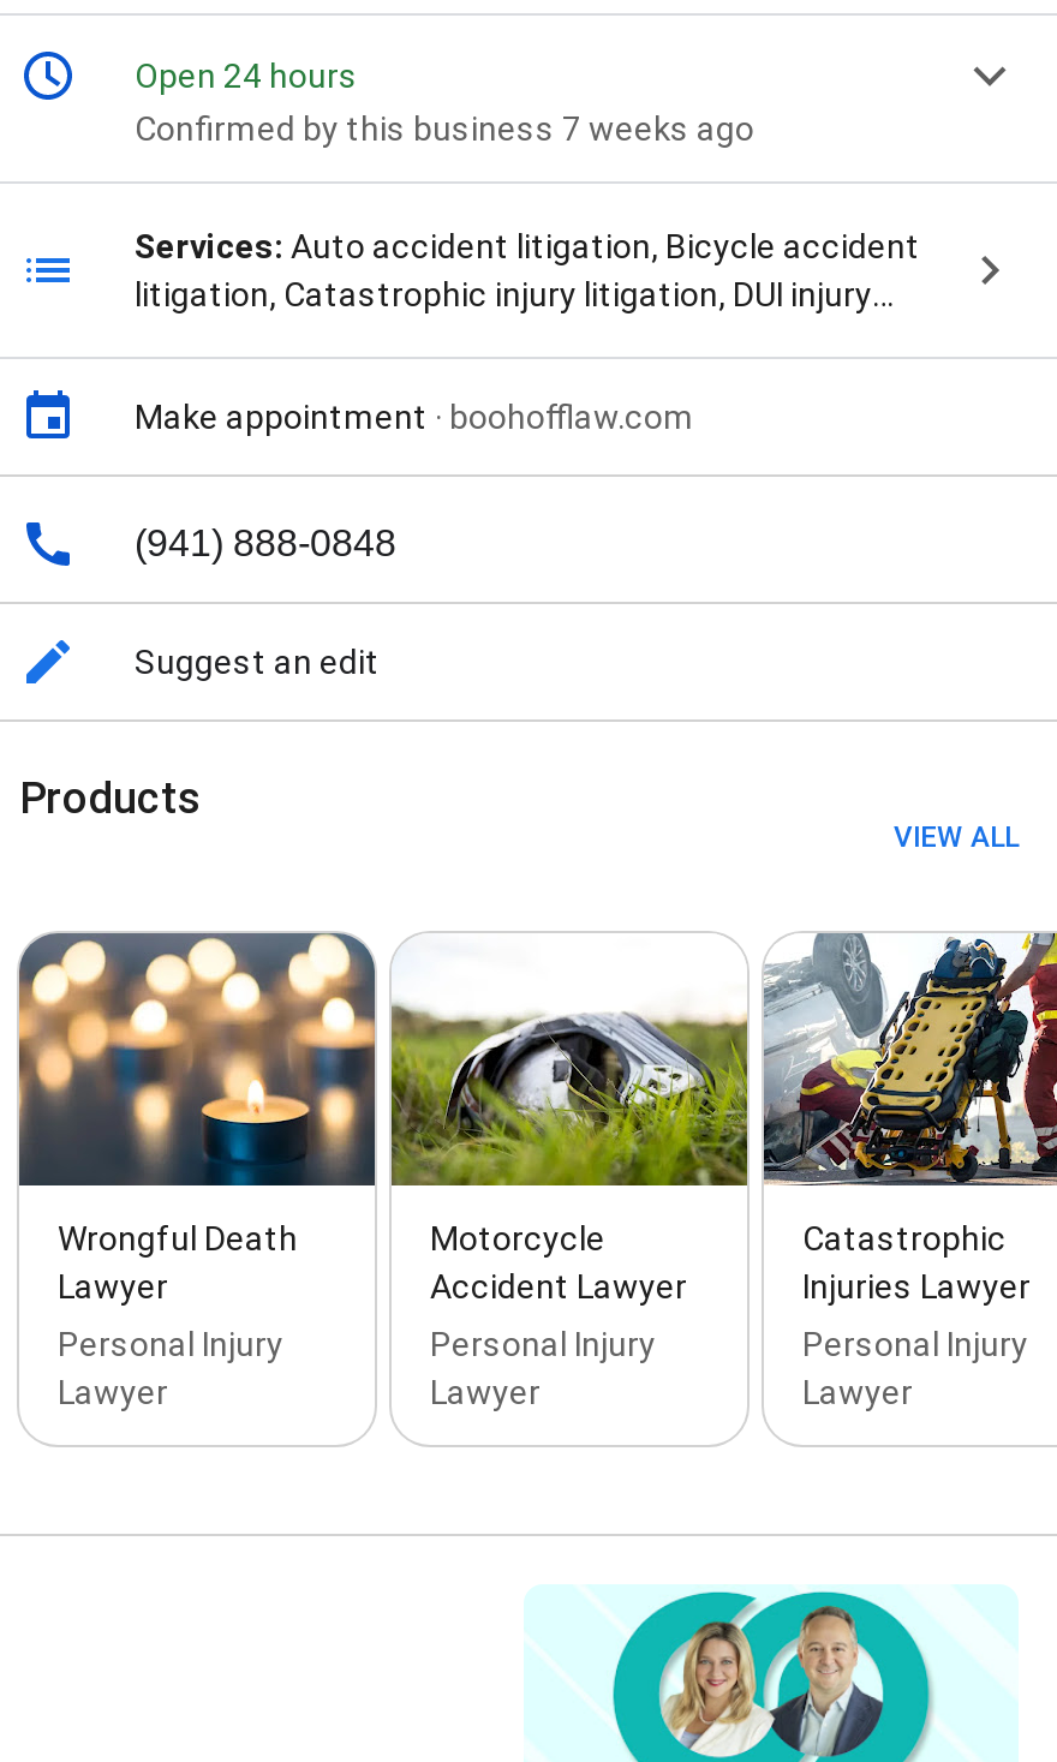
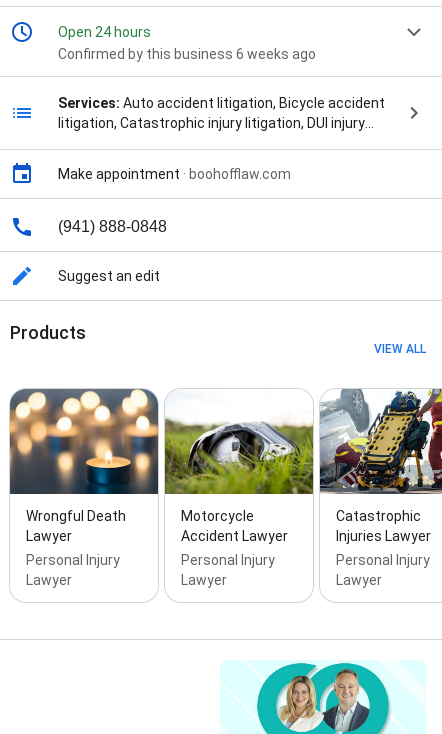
- Confirmed by this business 7 weeks ago
+ Confirmed by this business 6 weeks ago
